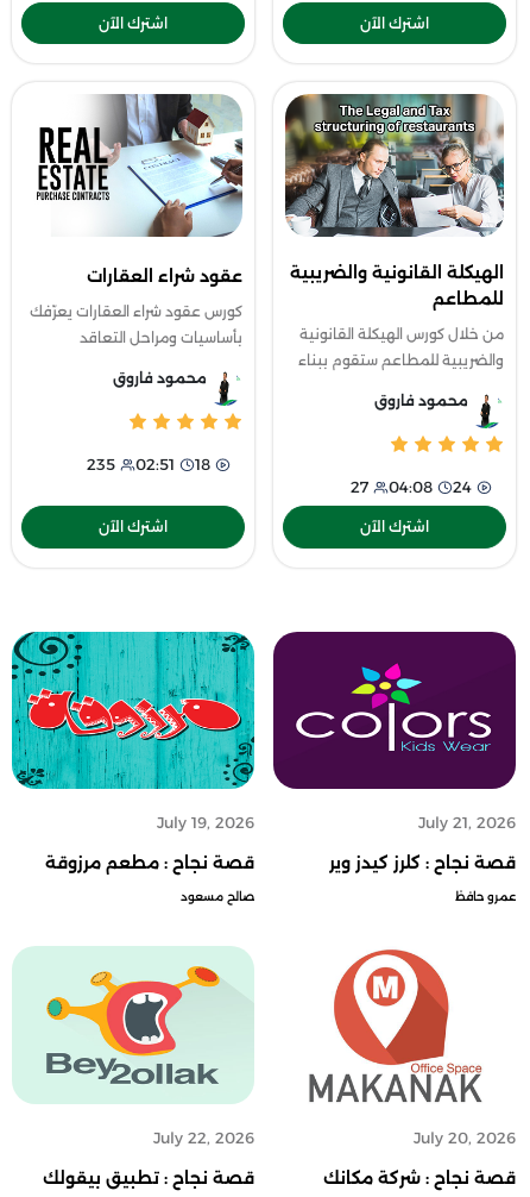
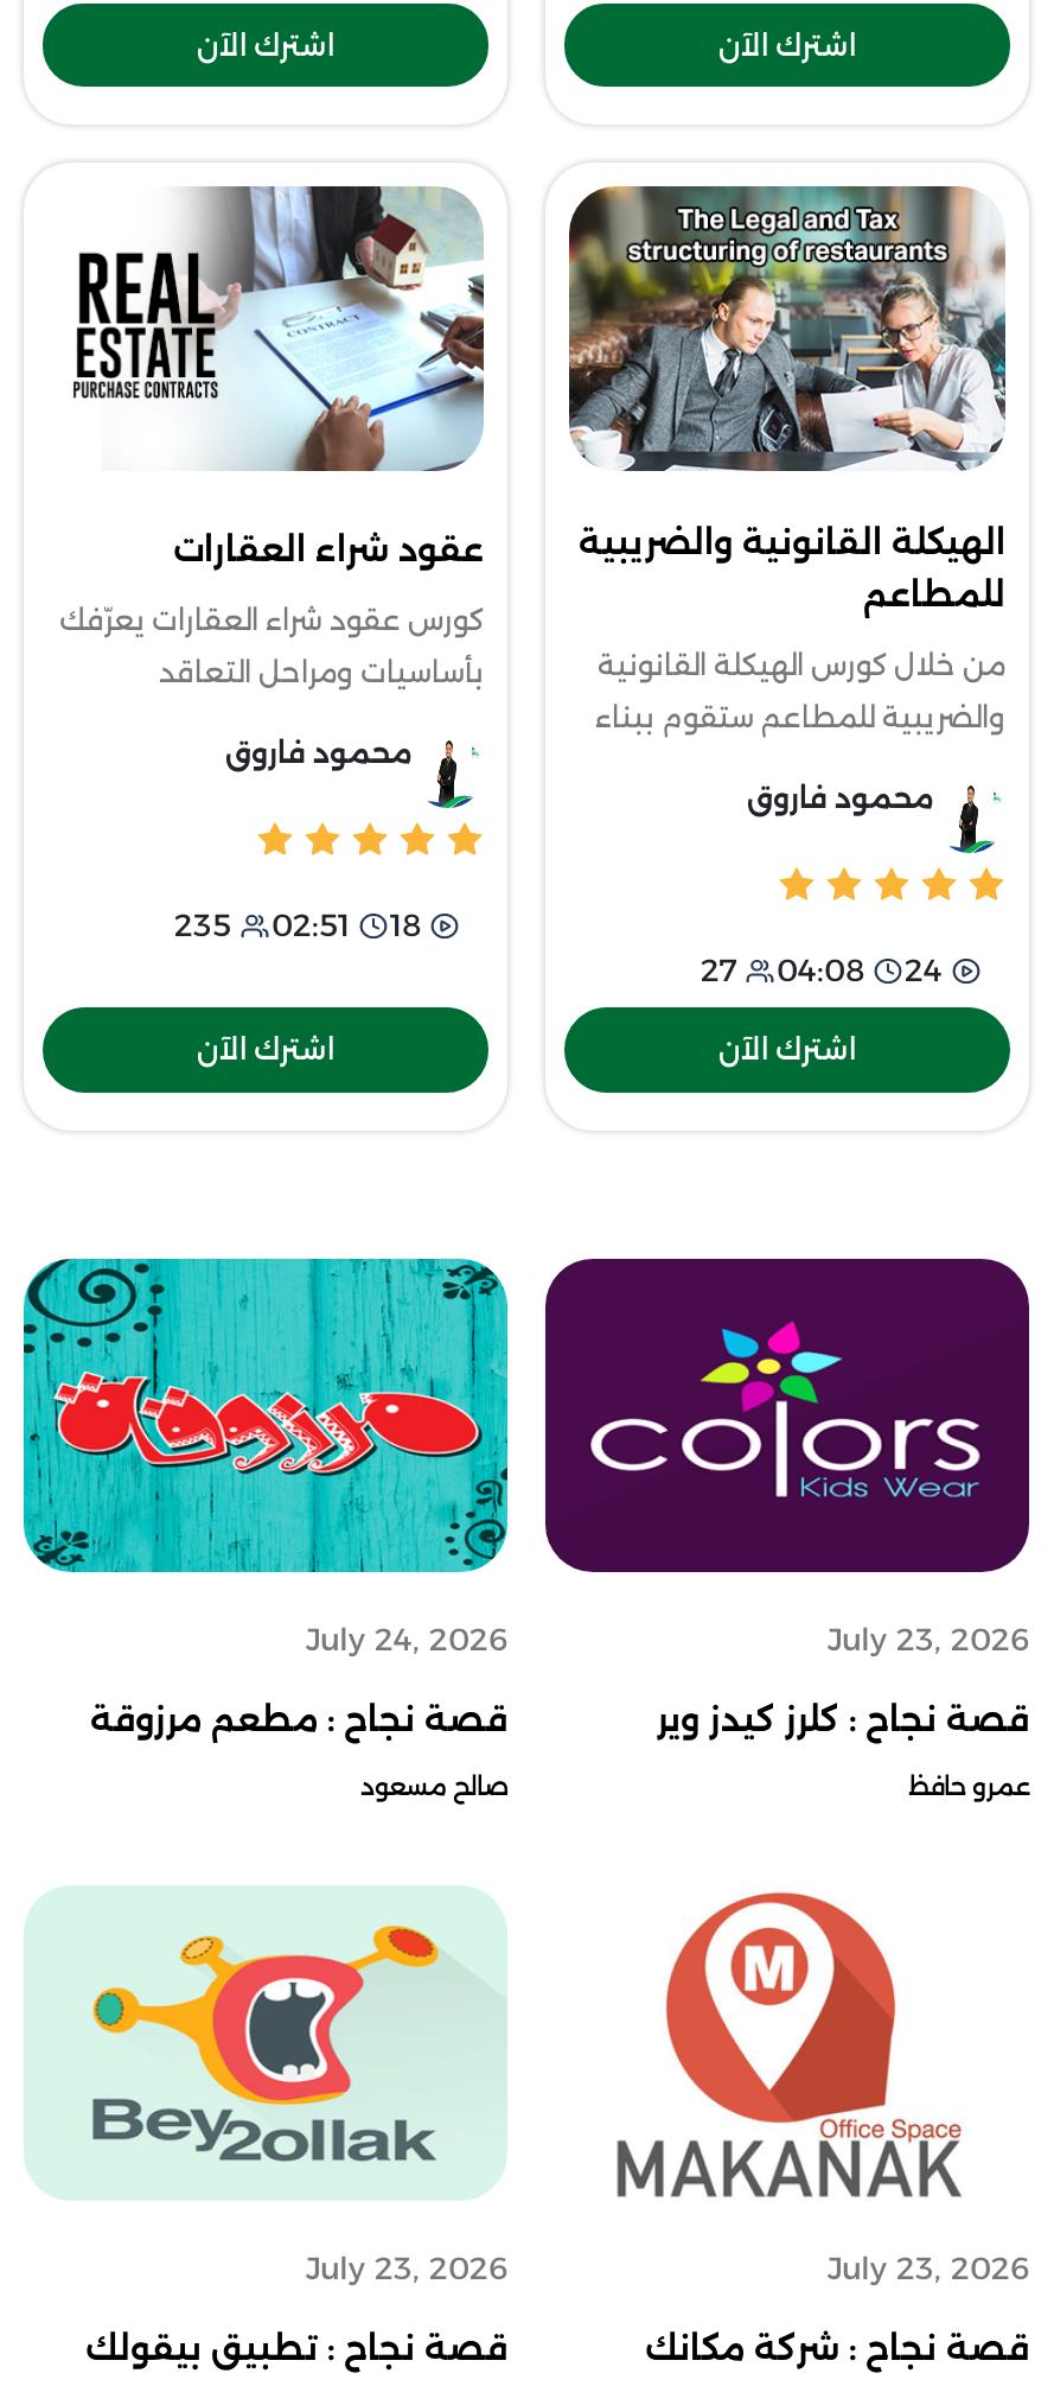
- July 19, 2026
+ July 24, 2026

- July 21, 2026
+ July 23, 2026

- July 22, 2026
+ July 23, 2026

- July 20, 2026
+ July 23, 2026
